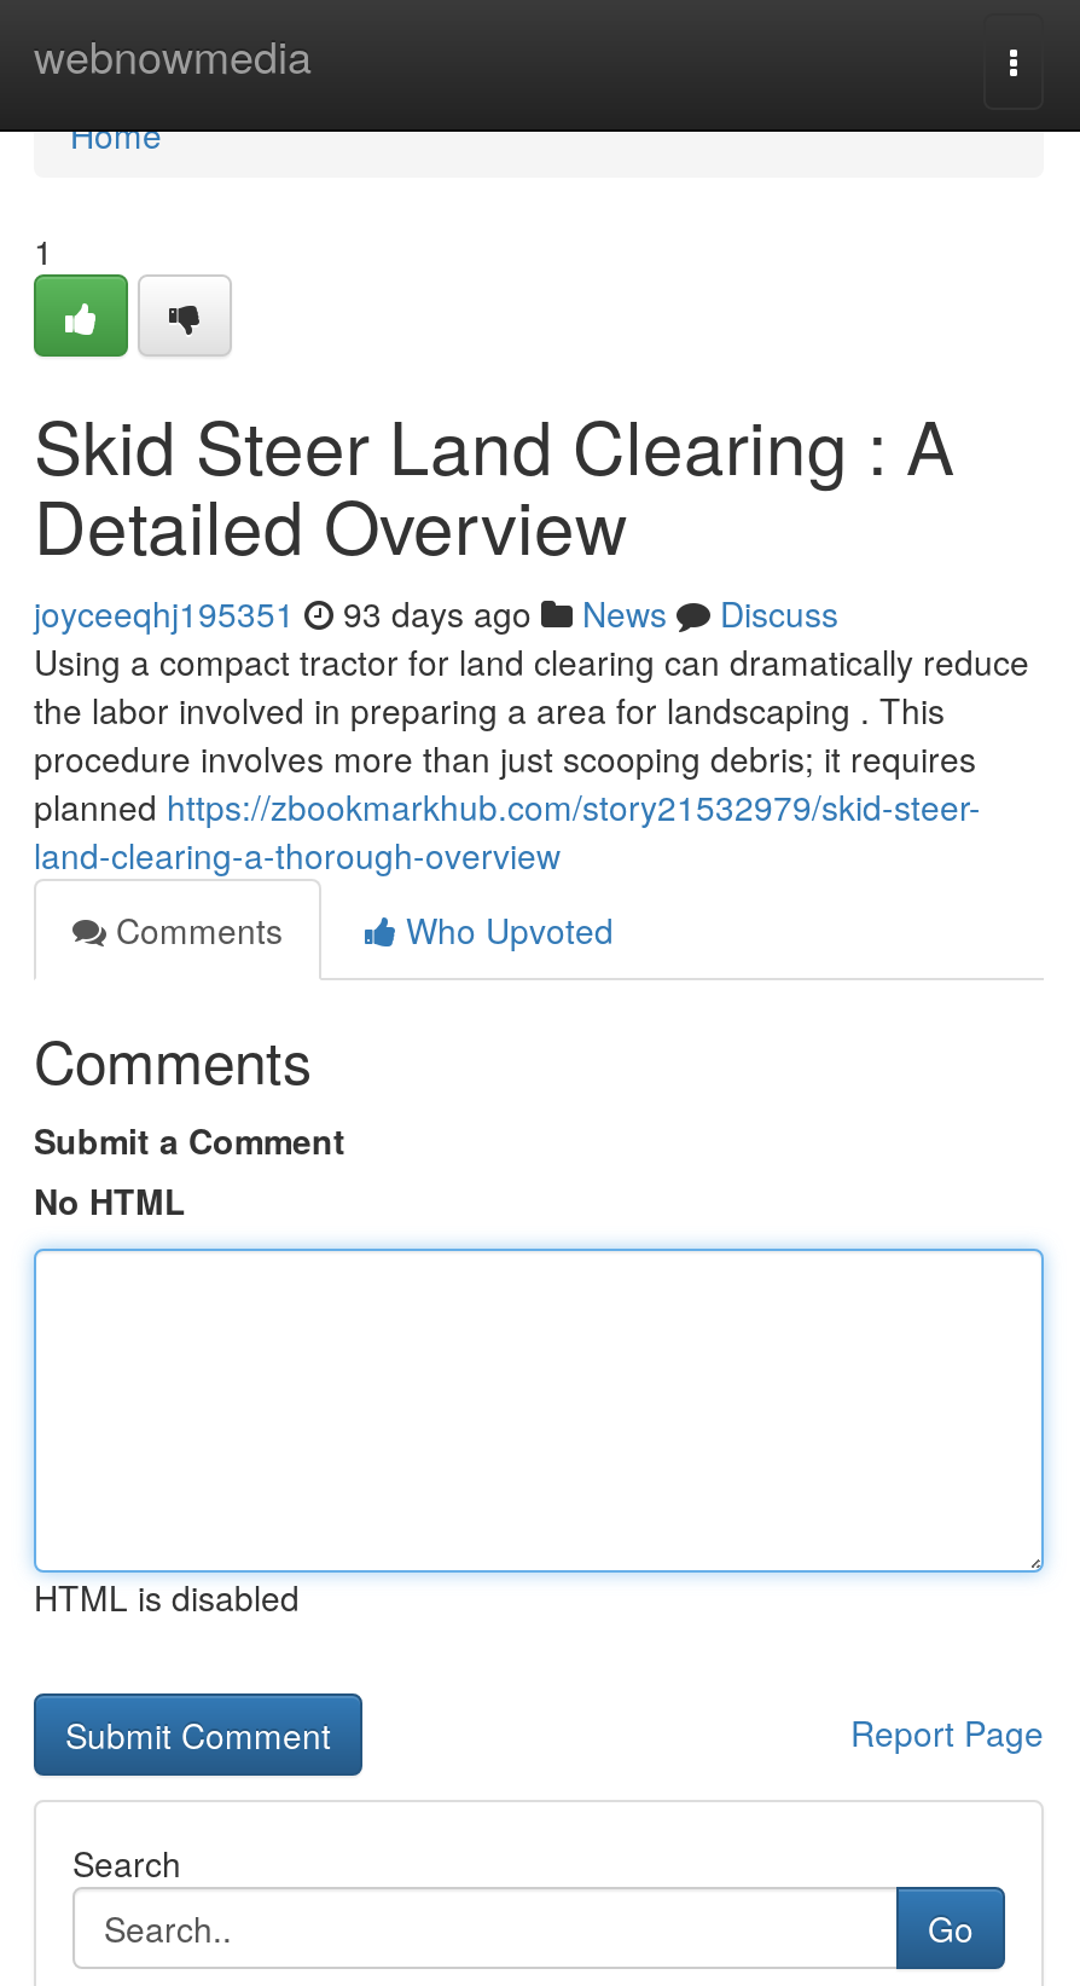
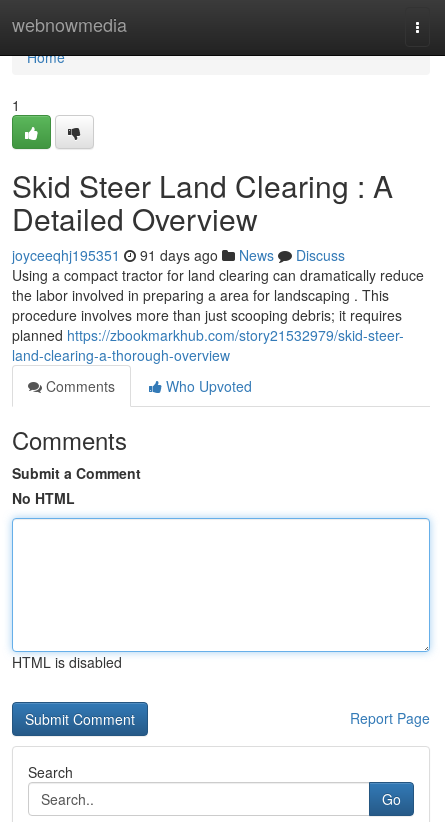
- joyceeqhj195351 93 days ago News Discuss
+ joyceeqhj195351 91 days ago News Discuss
